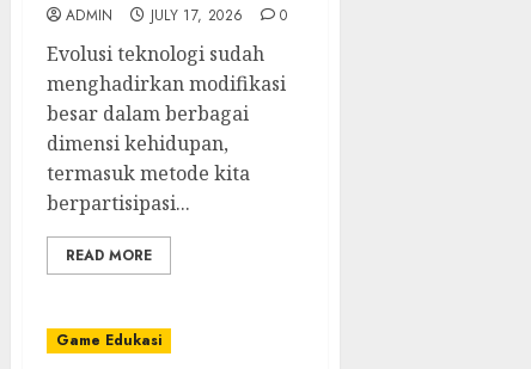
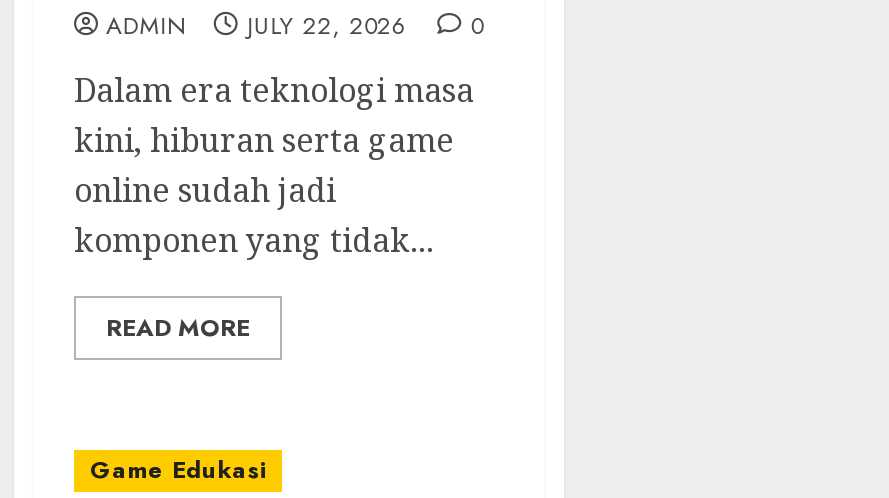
- ADMIN JULY 17, 2026 0
+ ADMIN JULY 22, 2026 0

- Evolusi teknologi sudah
- menghadirkan modifikasi
- besar dalam berbagai
- dimensi kehidupan,
- termasuk metode kita
- berpartisipasi...
+ Dalam era teknologi masa
+ kini, hiburan serta game
+ online sudah jadi
+ komponen yang tidak...
